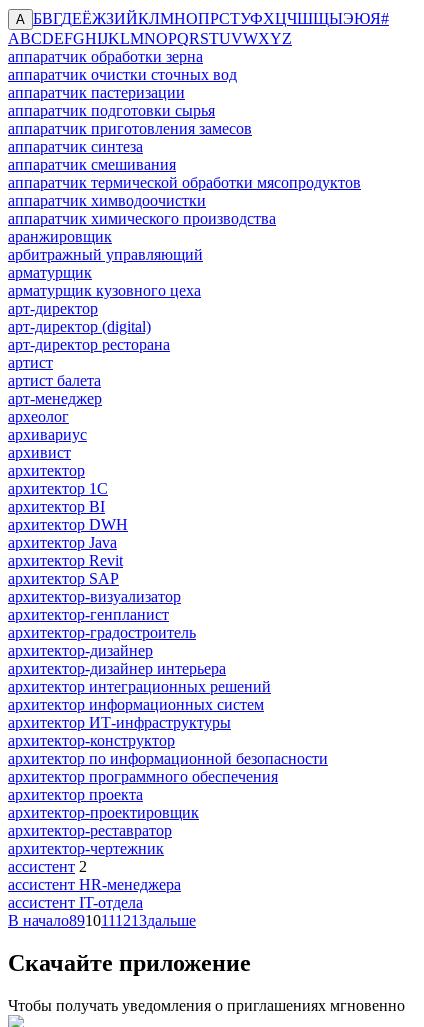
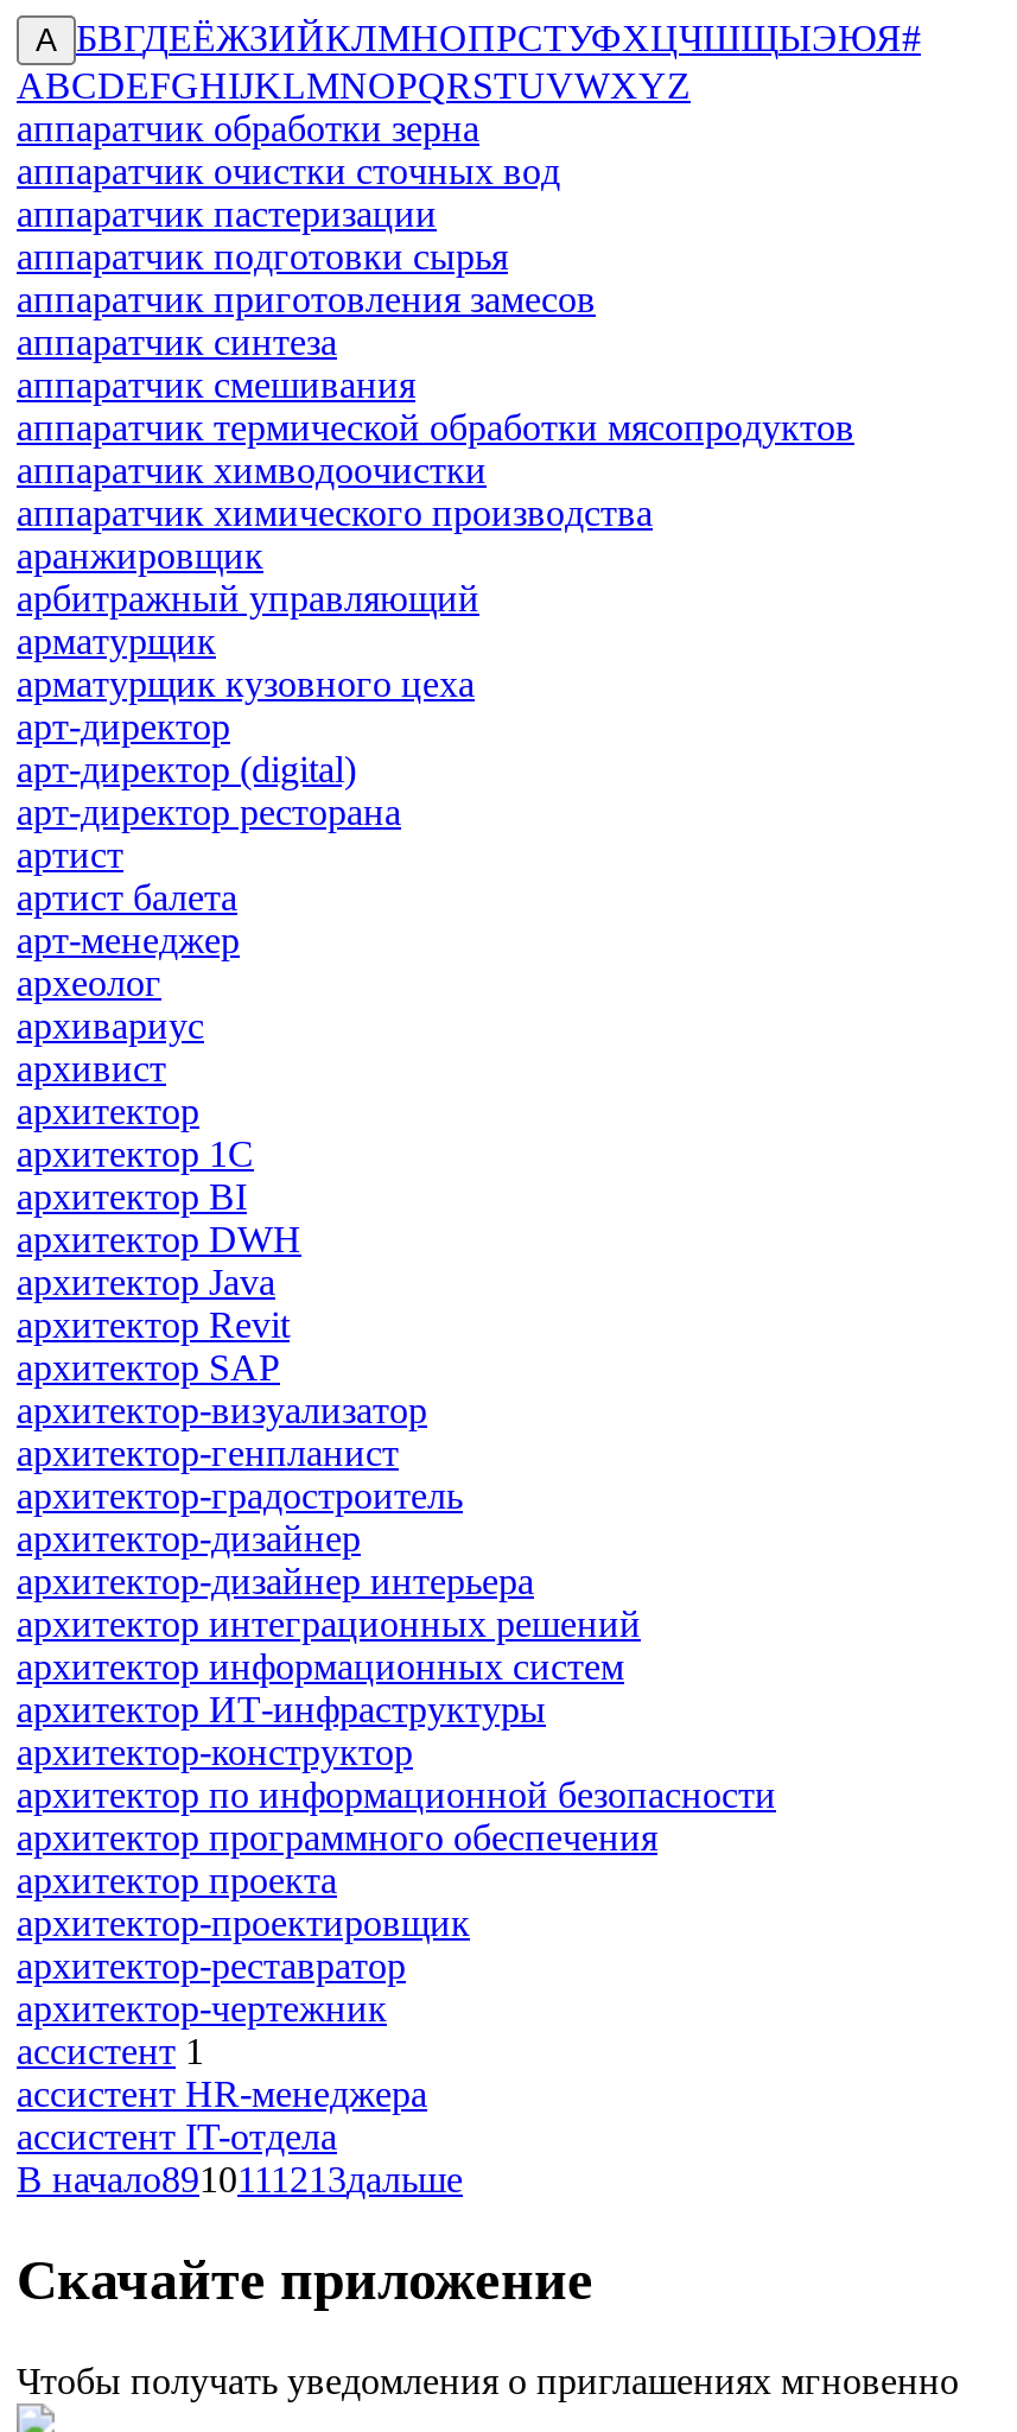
- ассистент 2
+ ассистент 1
